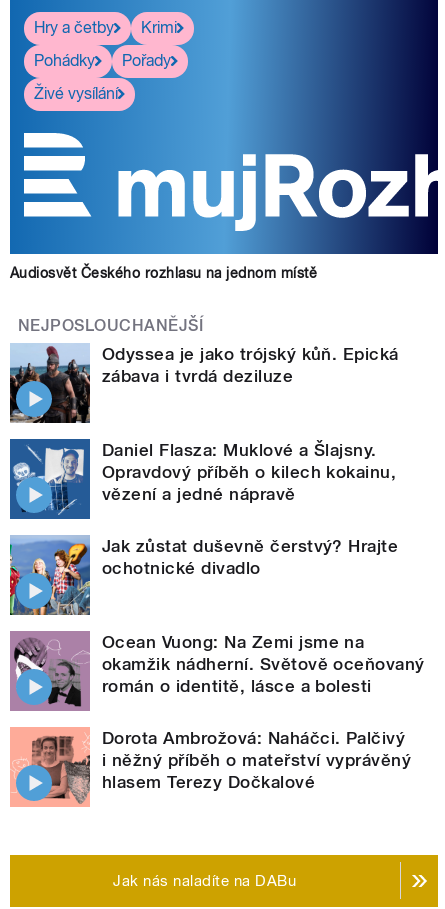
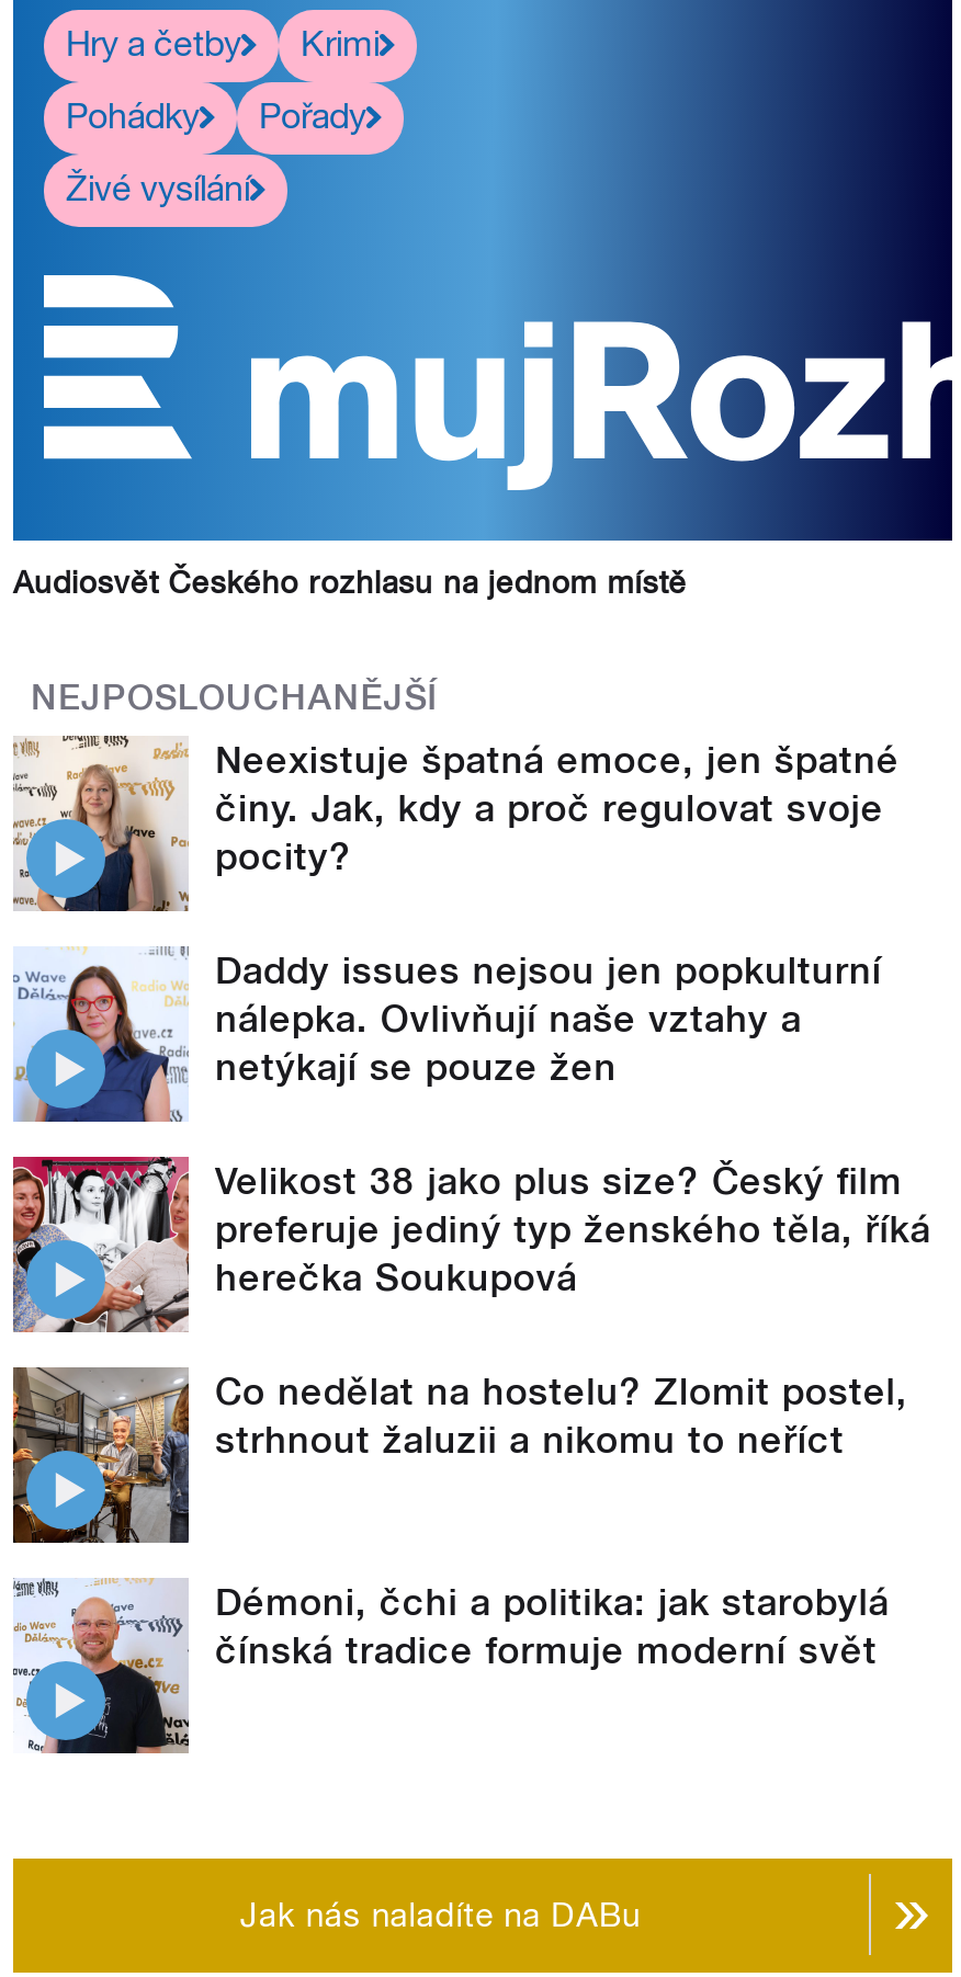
- [image]
- Odyssea je jako trójský kůň. Epická
- zábava i tvrdá deziluze
+ [image]
+ Neexistuje špatná emoce, jen špatné
+ činy. Jak, kdy a proč regulovat svoje
+ pocity?

- [image]
- Daniel Flasza: Muklové a Šlajsny.
- Opravdový příběh o kilech kokainu,
- vězení a jedné nápravě
+ [image]
+ Daddy issues nejsou jen popkulturní
+ nálepka. Ovlivňují naše vztahy a
+ netýkají se pouze žen

- [image]
- Jak zůstat duševně čerstvý? Hrajte
- ochotnické divadlo
+ [image]
+ Velikost 38 jako plus size? Český film
+ preferuje jediný typ ženského těla, říká
+ herečka Soukupová

- [image]
- Ocean Vuong: Na Zemi jsme na
- okamžik nádherní. Světově oceňovaný
- román o identitě, lásce a bolesti
+ [image]
+ Co nedělat na hostelu? Zlomit postel,
+ strhnout žaluzii a nikomu to neříct

- [image]
- Dorota Ambrožová: Naháčci. Palčivý
- i něžný příběh o mateřství vyprávěný
- hlasem Terezy Dočkalové
+ [image]
+ Démoni, čchi a politika: jak starobylá
+ čínská tradice formuje moderní svět
